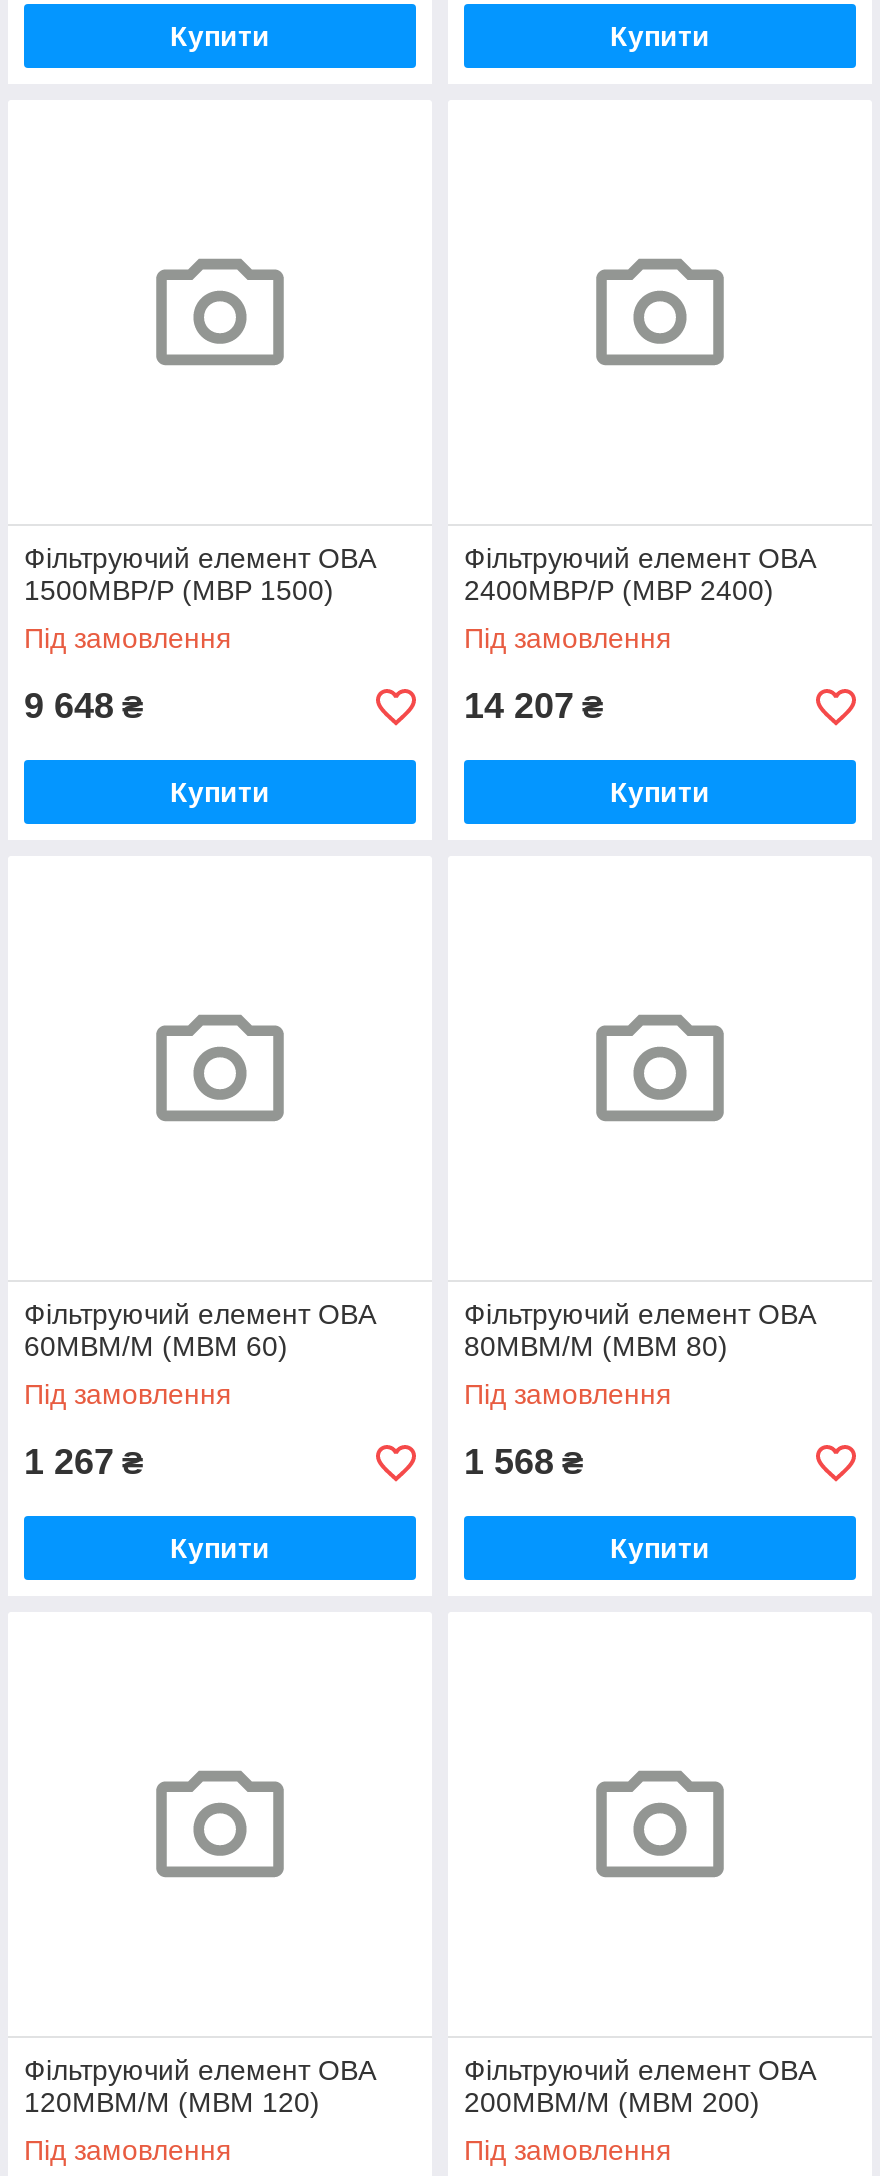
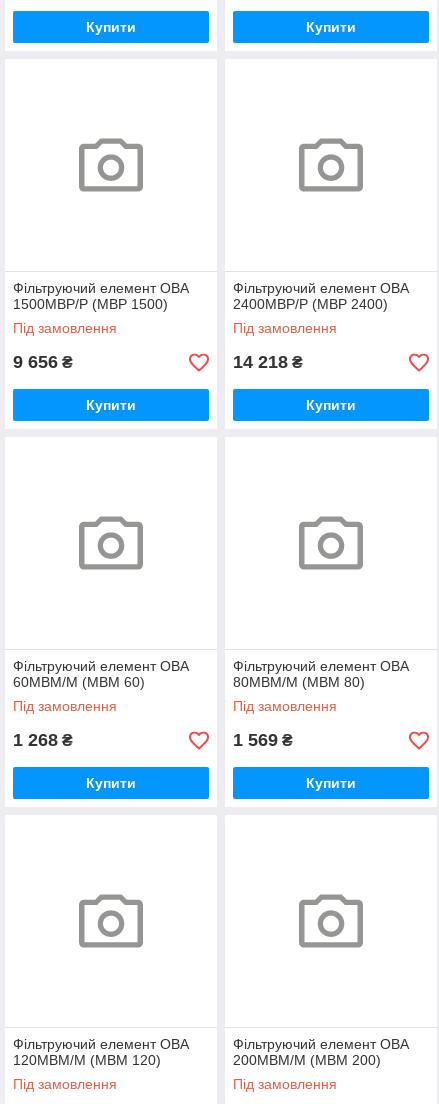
- 9 648 ₴
+ 9 656 ₴

- 14 207 ₴
+ 14 218 ₴

- 1 267 ₴
+ 1 268 ₴

- 1 568 ₴
+ 1 569 ₴
